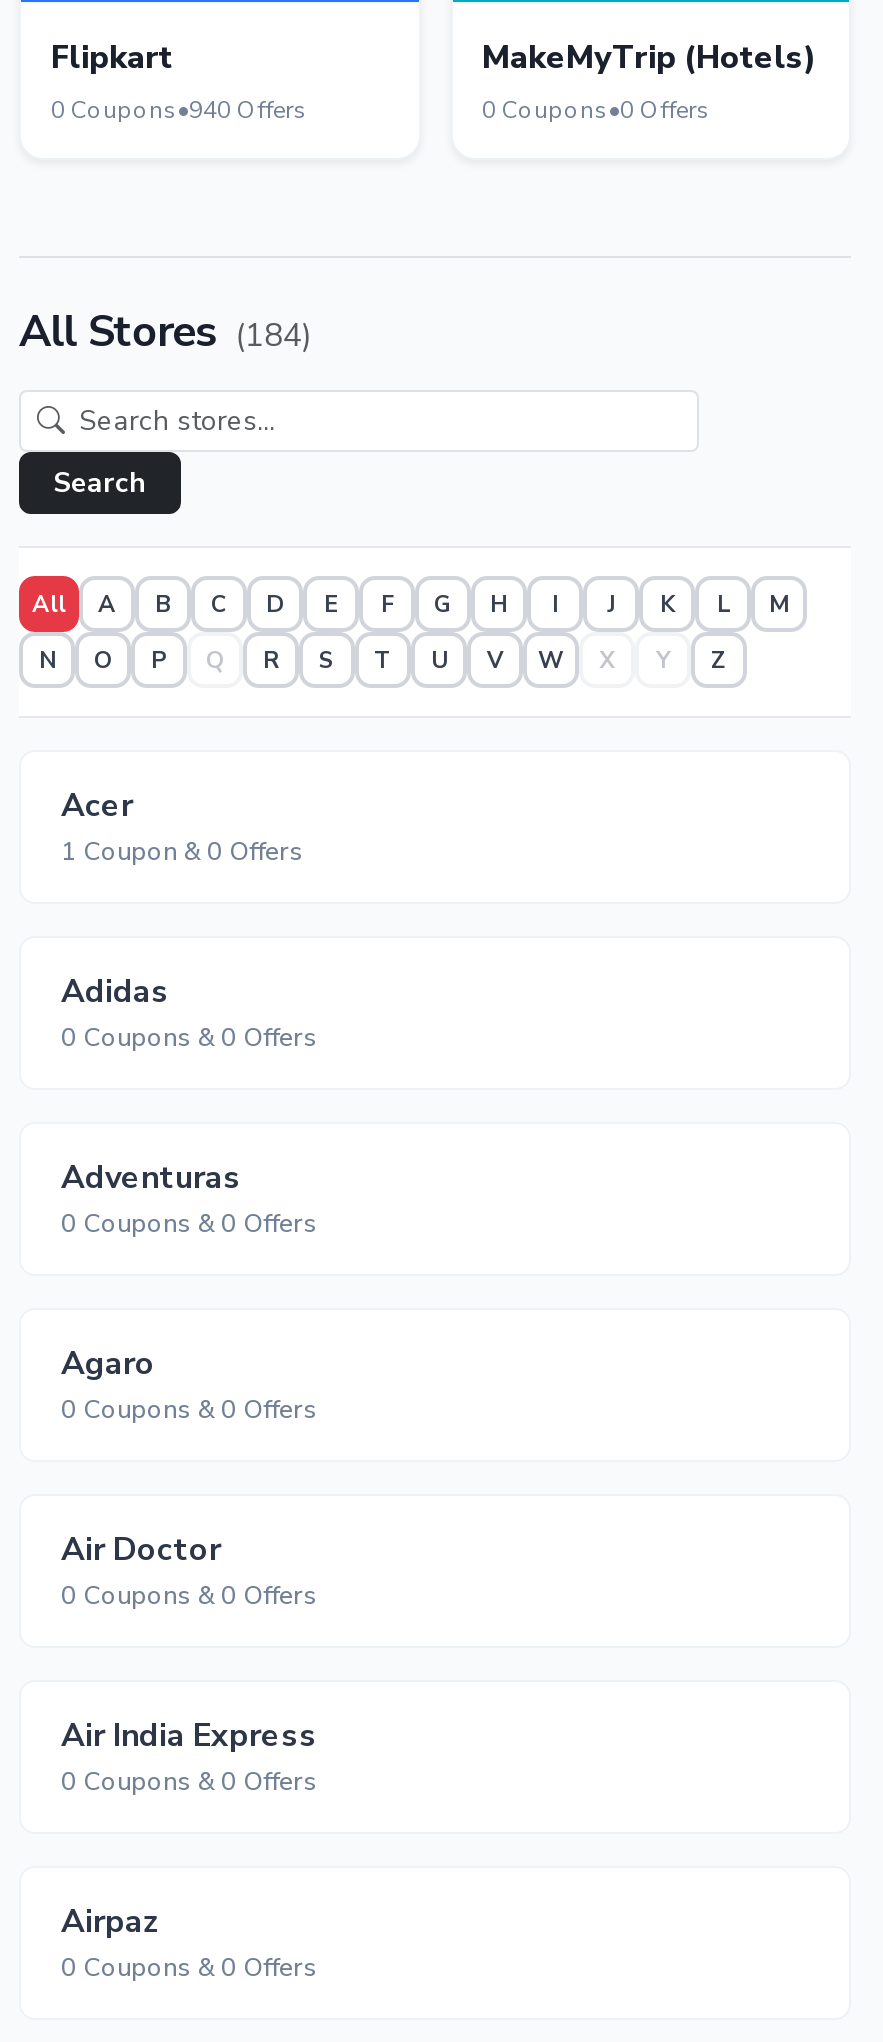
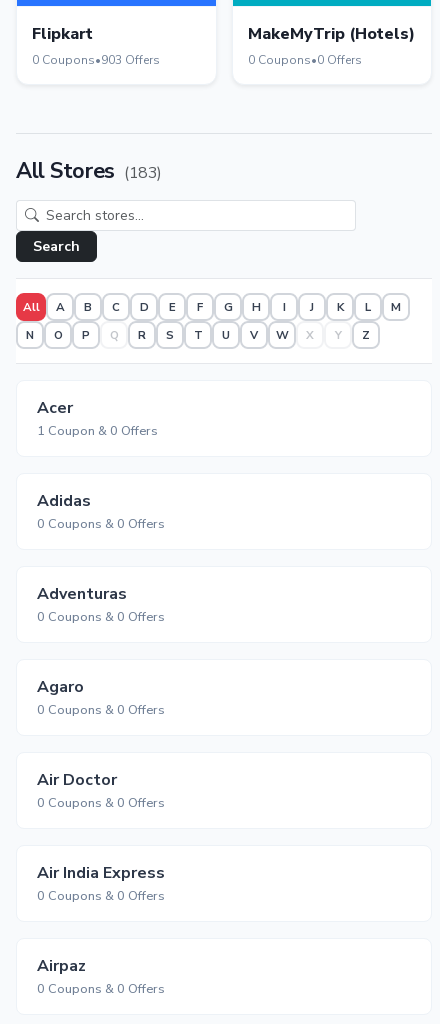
- 0 Coupons•940 Offers
+ 0 Coupons•903 Offers

- All Stores (184)
+ All Stores (183)
